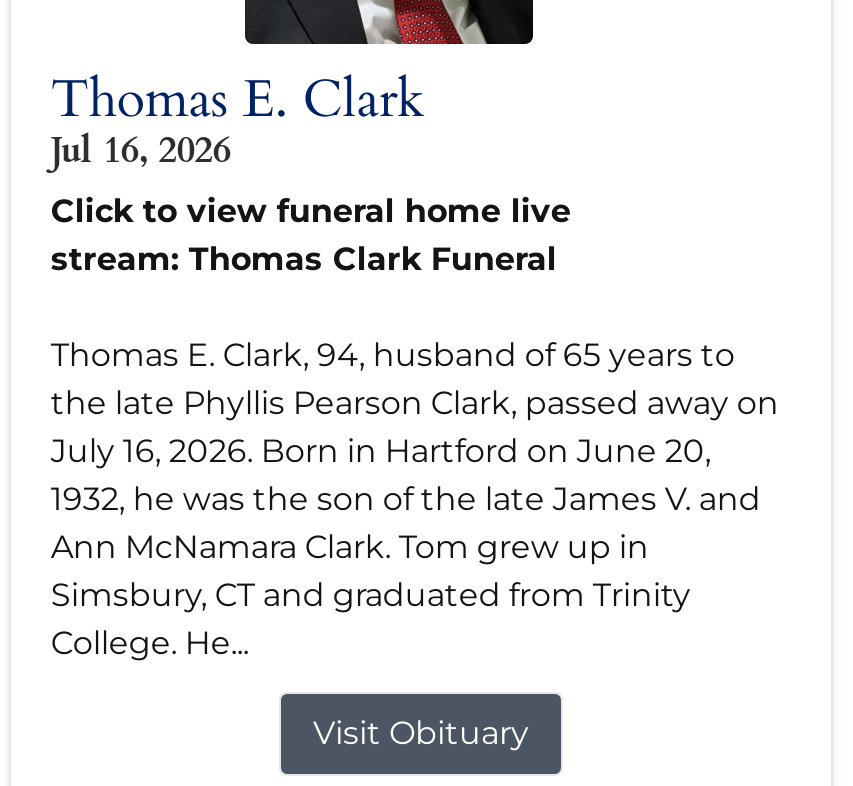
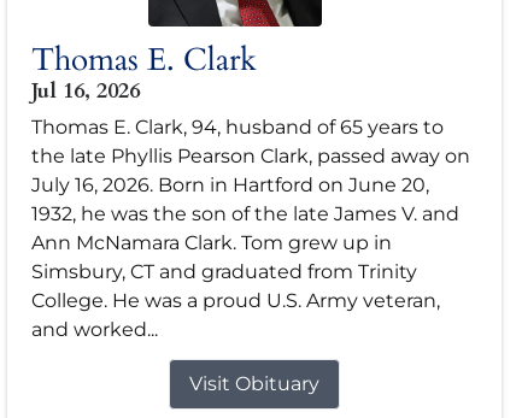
- Click to view funeral home live
- stream: Thomas Clark Funeral

moved up: Thomas E. Clark, 94, husband of 65 years to | the late Phyllis Pearson Clark, passed away on | July 16, 2026. Born in Hartford on June 20, | 1932, he was the son of the late James V. and | Ann McNamara Clark. Tom grew up in | Simsbury, CT and graduated from Trinity

- College. He...
+ College. He was a proud U.S. Army veteran,
+ and worked...
